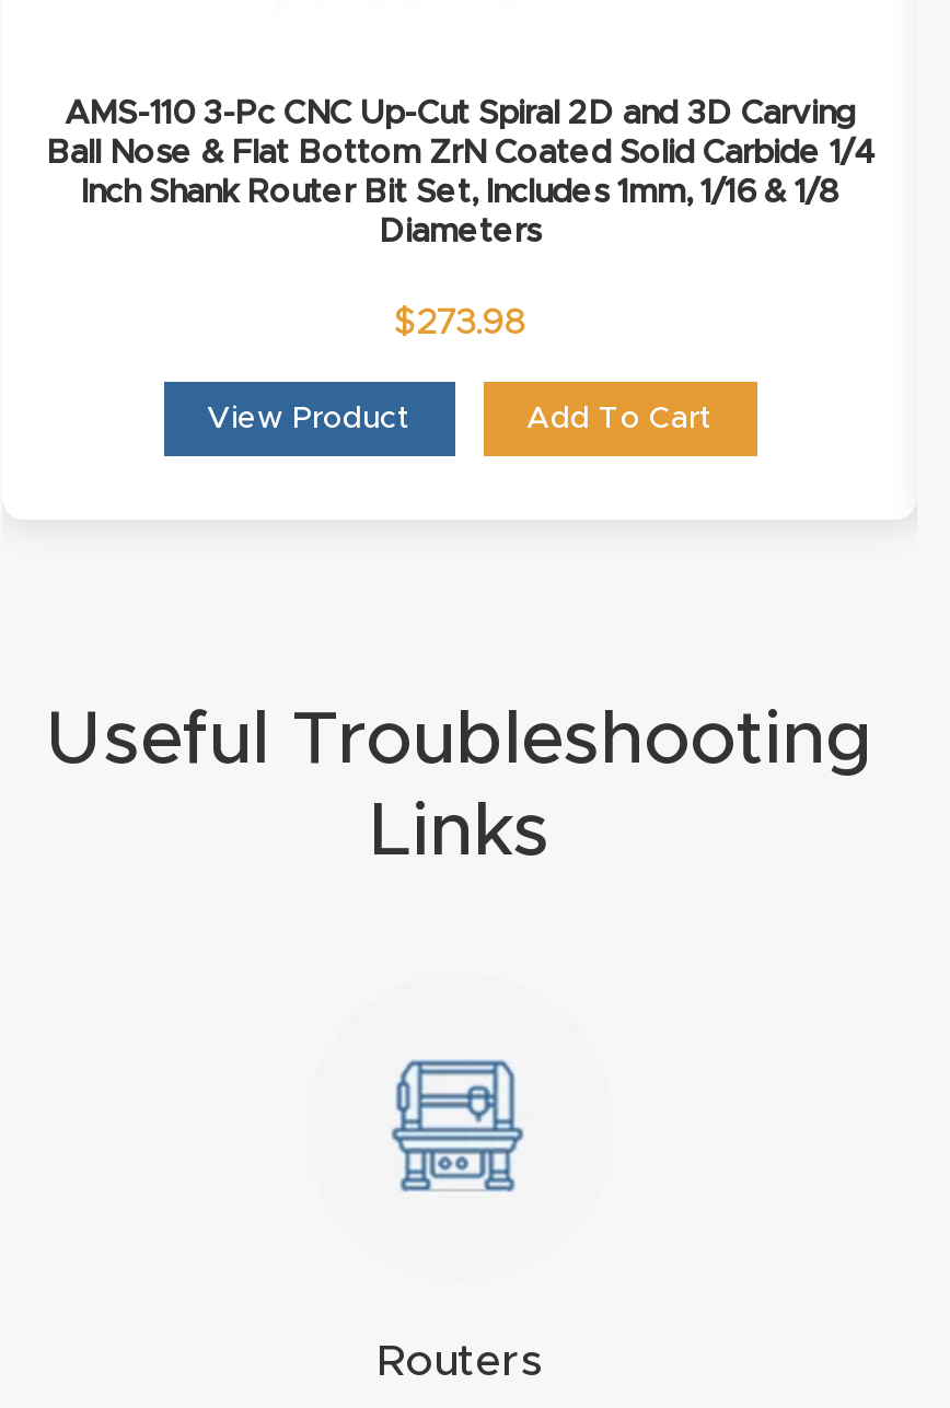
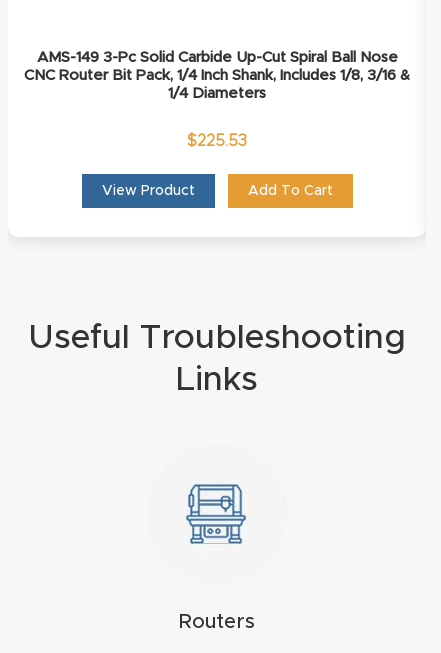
- AMS-110 3-Pc CNC Up-Cut Spiral 2D and 3D Carving
- Ball Nose & Flat Bottom ZrN Coated Solid Carbide 1/4
- Inch Shank Router Bit Set, Includes 1mm, 1/16 & 1/8
- Diameters
+ AMS-149 3-Pc Solid Carbide Up-Cut Spiral Ball Nose
+ CNC Router Bit Pack, 1/4 Inch Shank, Includes 1/8, 3/16 &
+ 1/4 Diameters

- $273.98
+ $225.53
